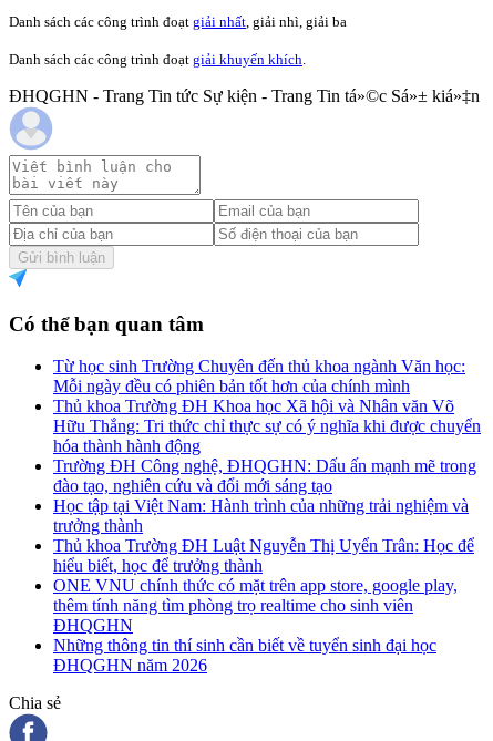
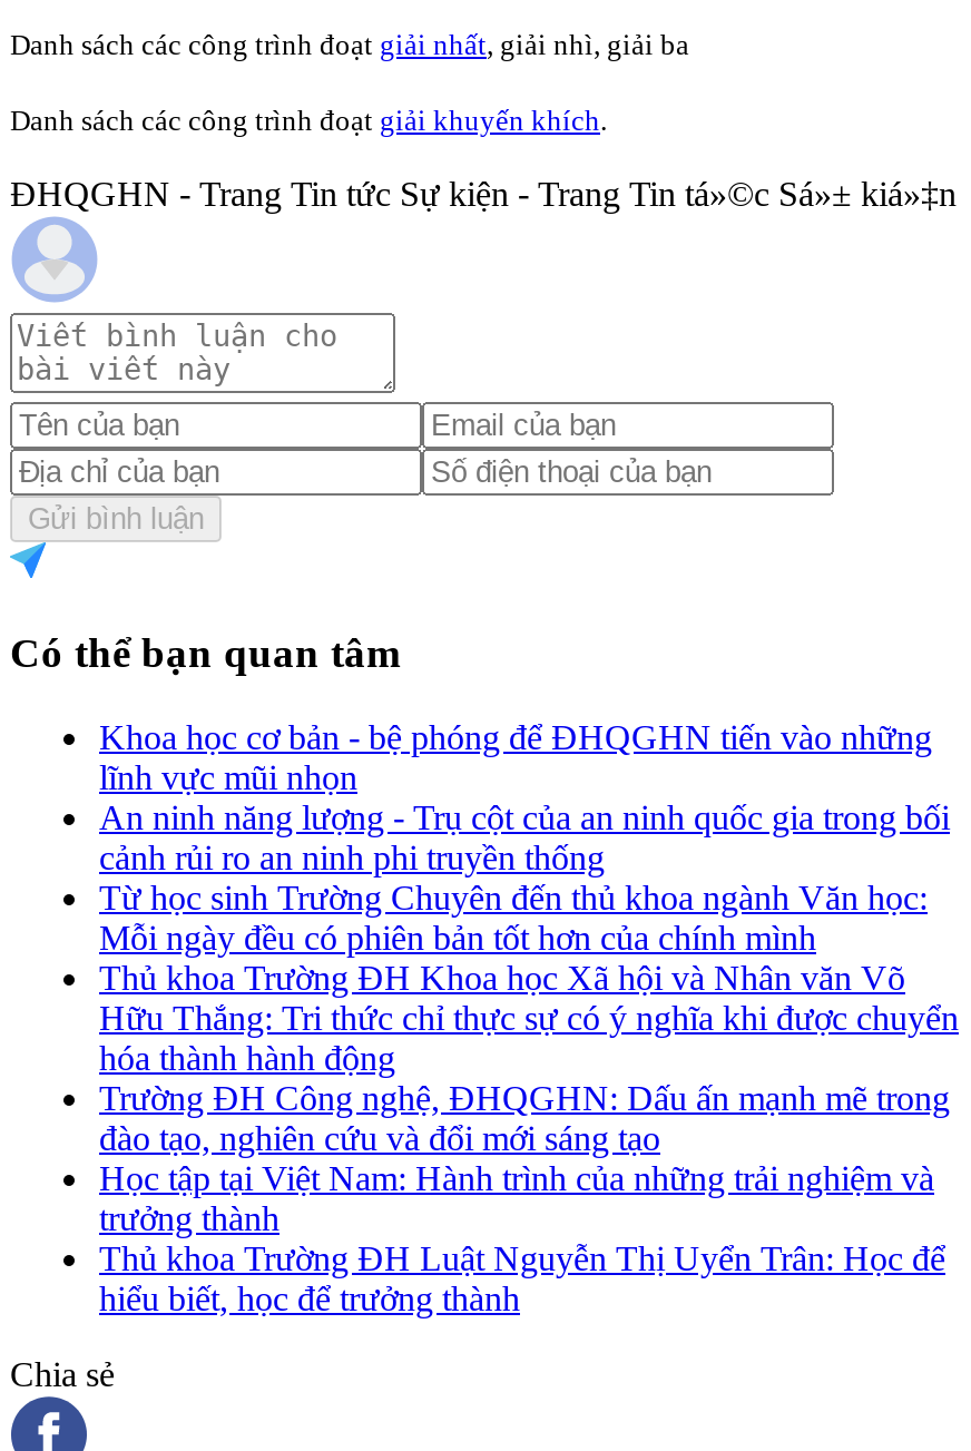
+ Khoa học cơ bản - bệ phóng để ĐHQGHN tiến vào những
+ lĩnh vực mũi nhọn
+ An ninh năng lượng - Trụ cột của an ninh quốc gia trong bối
+ cảnh rủi ro an ninh phi truyền thống

moved down: Từ học sinh Trường Chuyên đến thủ khoa ngành Văn học: | Mỗi ngày đều có phiên bản tốt hơn của chính mình | Thủ khoa Trường ĐH Khoa học Xã hội và Nhân văn Võ | ... | Thủ khoa Trường ĐH Luật Nguyễn Thị Uyển Trân: Học để | hiểu biết, học để trưởng thành

- ONE VNU chính thức có mặt trên app store, google play,
- thêm tính năng tìm phòng trọ realtime cho sinh viên
- ĐHQGHN
- Những thông tin thí sinh cần biết về tuyển sinh đại học
- ĐHQGHN năm 2026
